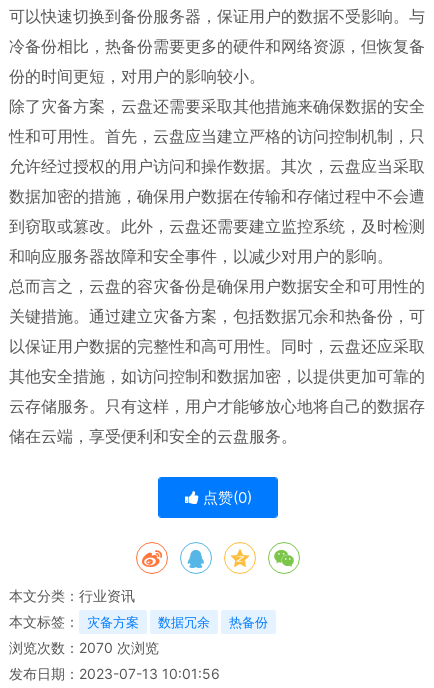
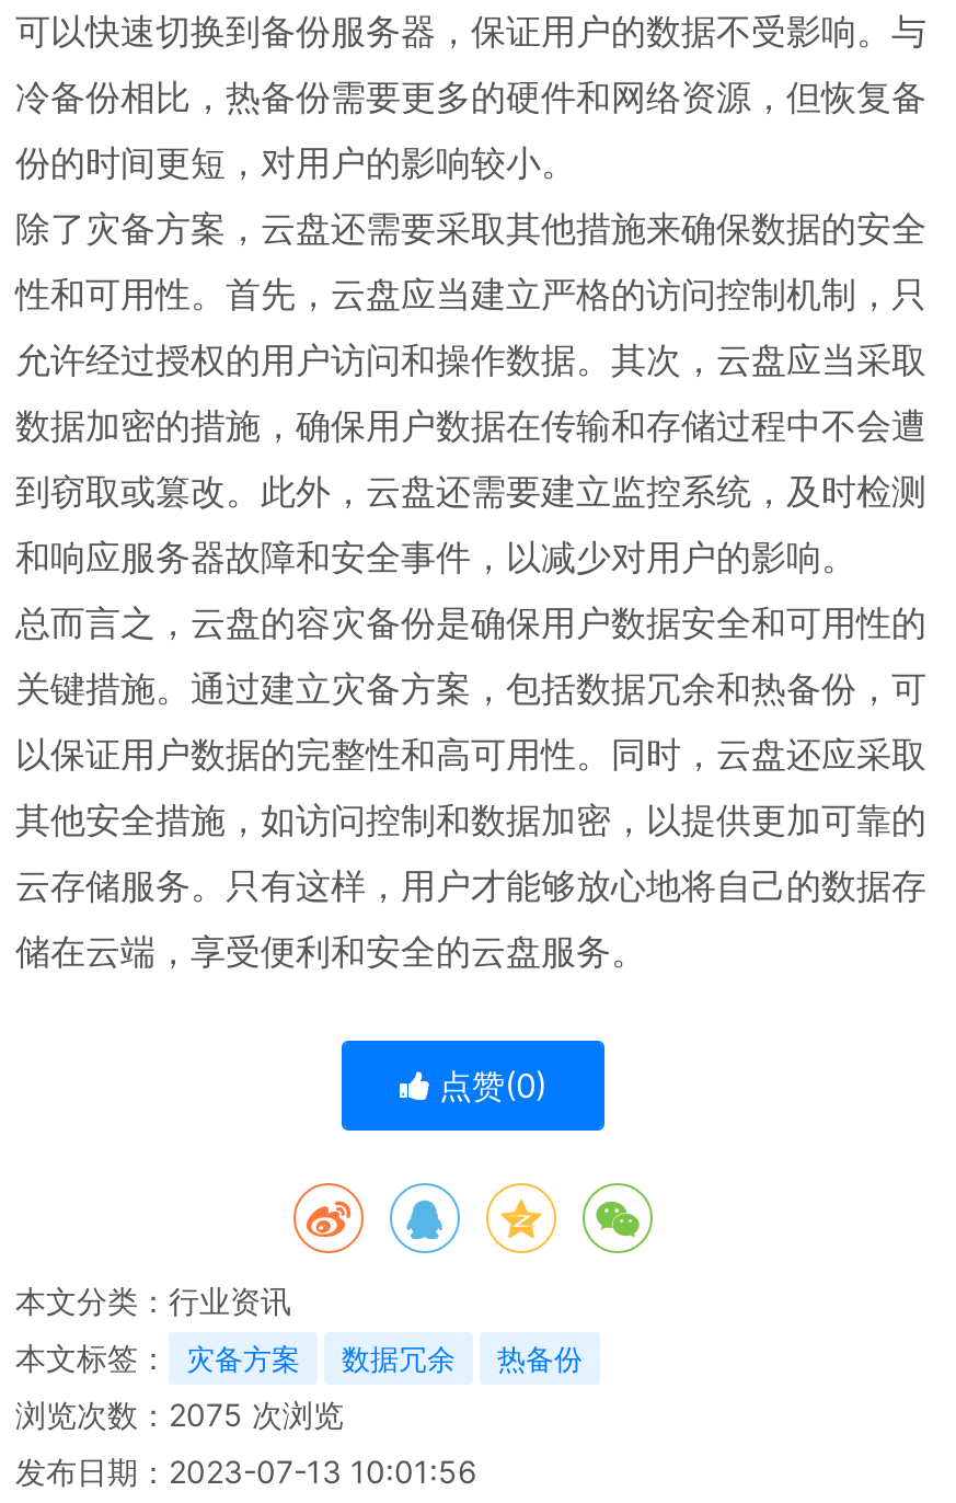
- 浏览次数：2070次浏览
+ 浏览次数：2075次浏览
